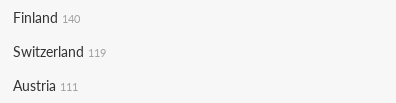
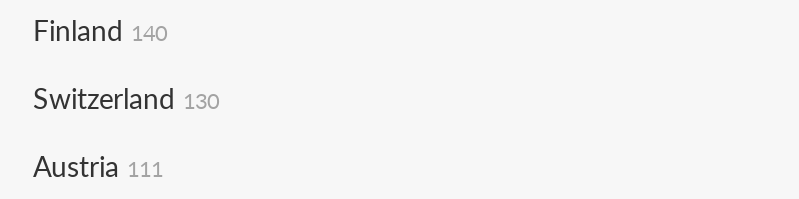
- Switzerland 119
+ Switzerland 130
